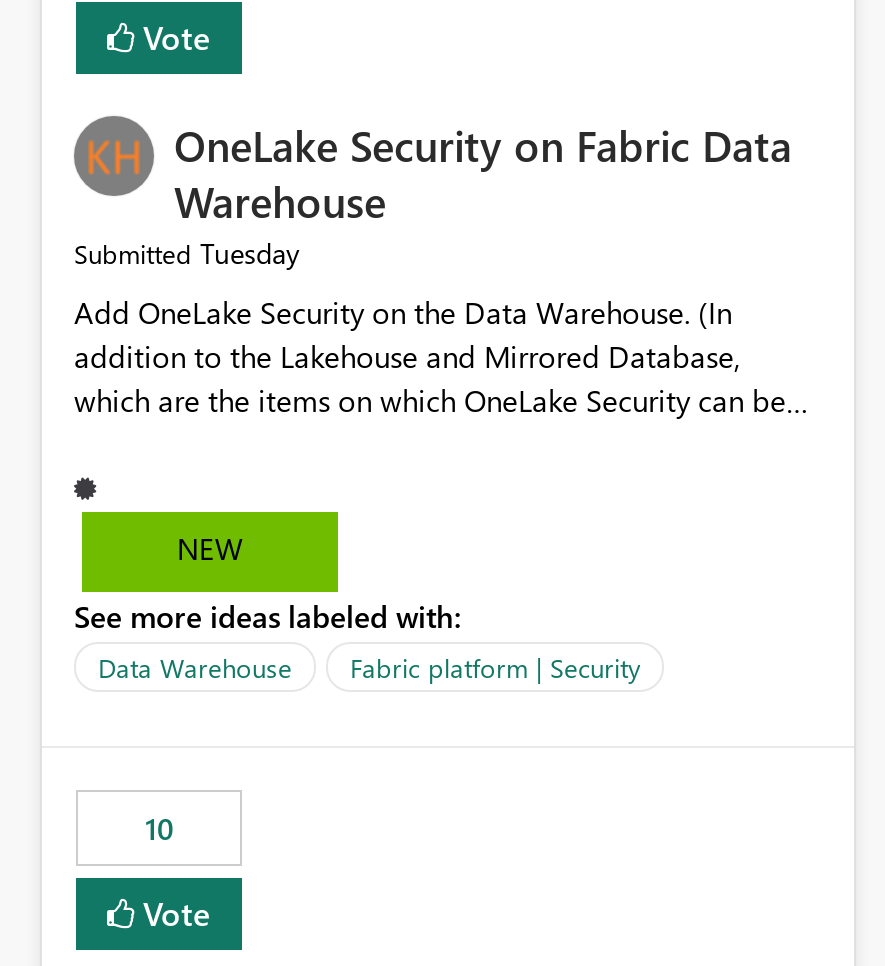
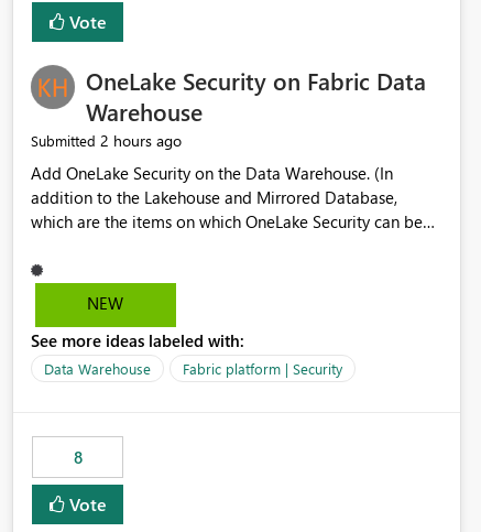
- Submitted Tuesday
+ Submitted 2 hours ago

- 10
+ 8
